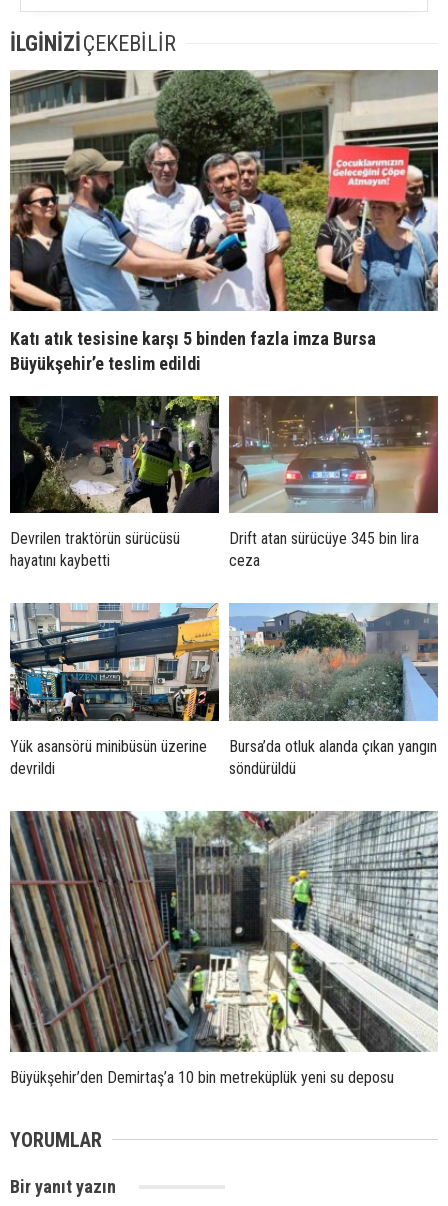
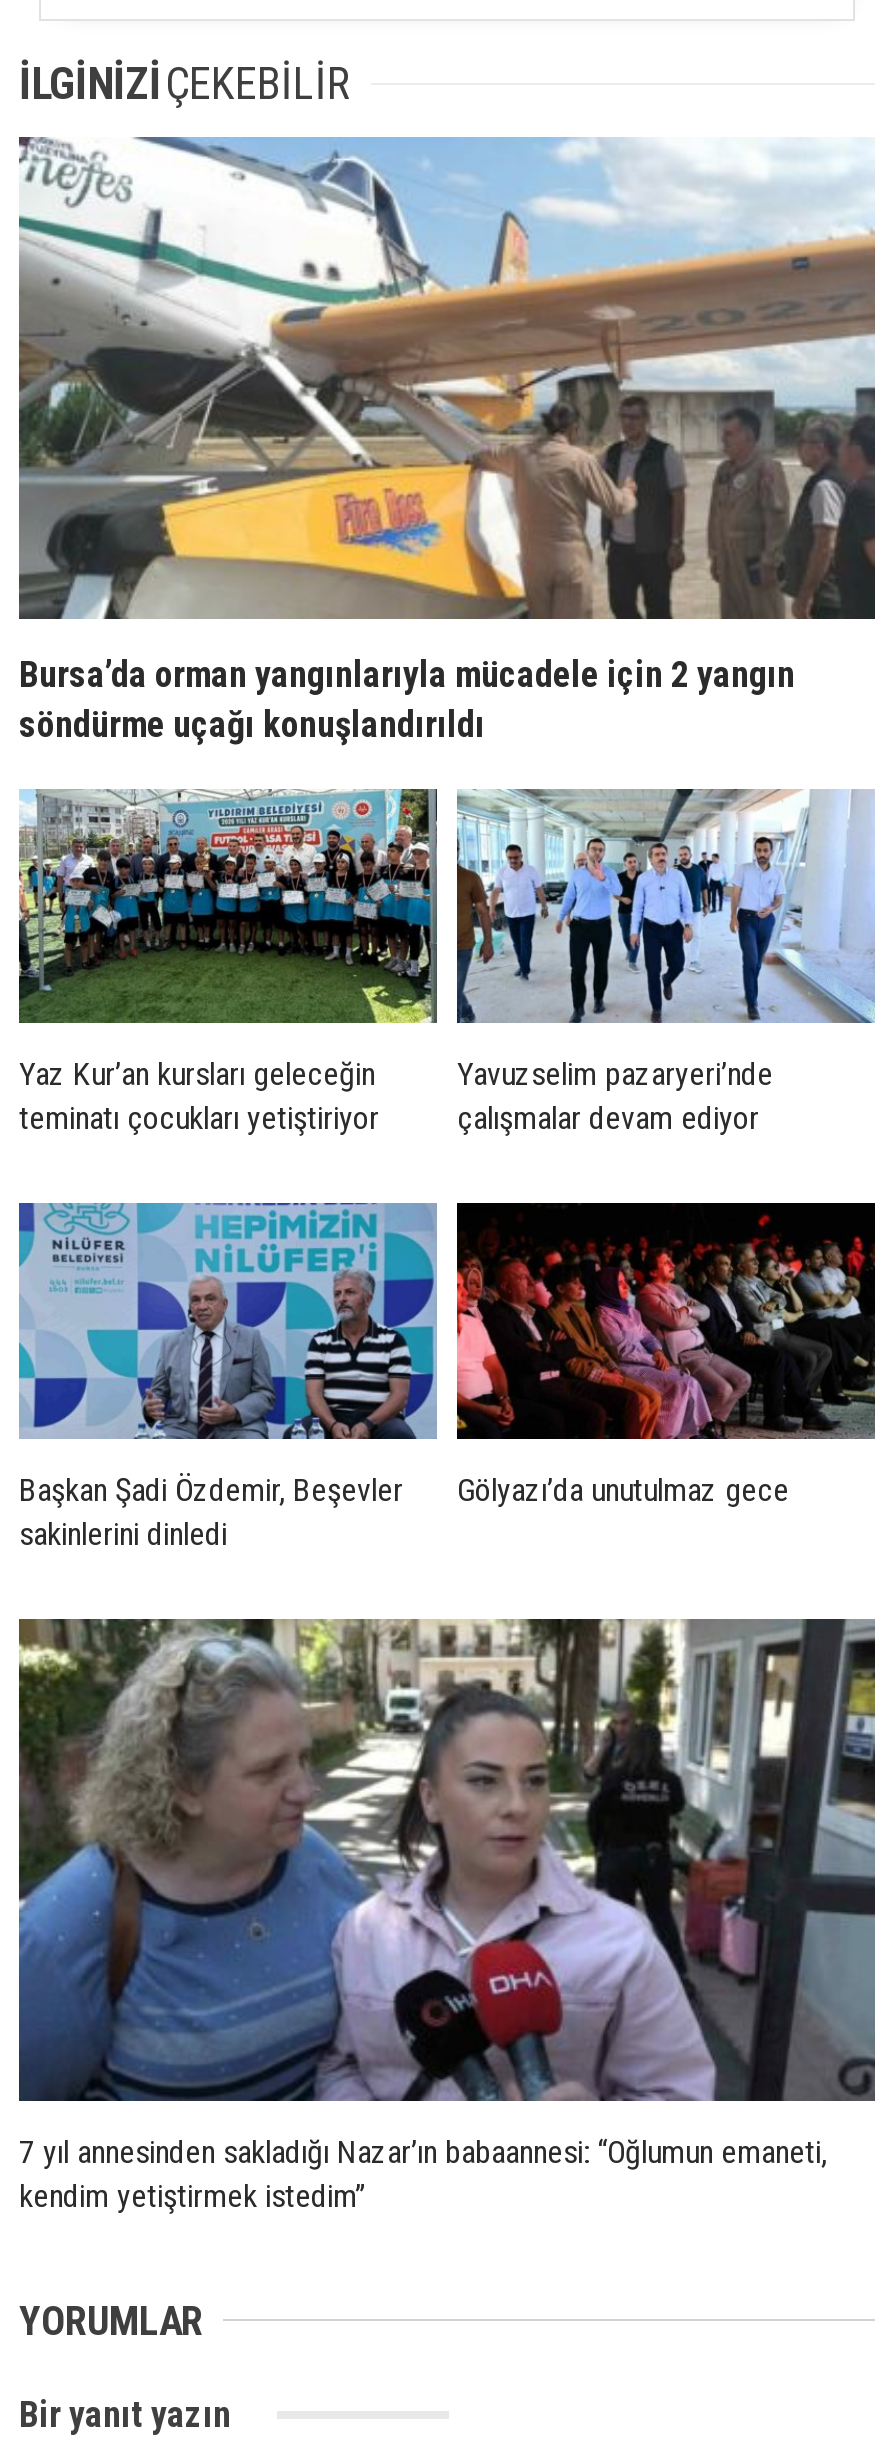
- [image]
- Katı atık tesisine karşı 5 binden fazla imza Bursa
- Büyükşehir’e teslim edildi
+ [image]
+ Bursa’da orman yangınlarıyla mücadele için 2 yangın
+ söndürme uçağı konuşlandırıldı

- [image]
- Devrilen traktörün sürücüsü
- hayatını kaybetti
+ [image]
+ Yaz Kur’an kursları geleceğin
+ teminatı çocukları yetiştiriyor

- [image]
- Drift atan sürücüye 345 bin lira
- ceza
+ [image]
+ Yavuzselim pazaryeri’nde
+ çalışmalar devam ediyor

- [image]
- Yük asansörü minibüsün üzerine
- devrildi
+ [image]
+ Başkan Şadi Özdemir, Beşevler
+ sakinlerini dinledi

- [image]
- Bursa’da otluk alanda çıkan yangın
- söndürüldü
+ [image]
+ Gölyazı’da unutulmaz gece

- [image]
- Büyükşehir’den Demirtaş’a 10 bin metreküplük yeni su deposu
+ [image]
+ 7 yıl annesinden sakladığı Nazar’ın babaannesi: “Oğlumun emaneti,
+ kendim yetiştirmek istedim”
